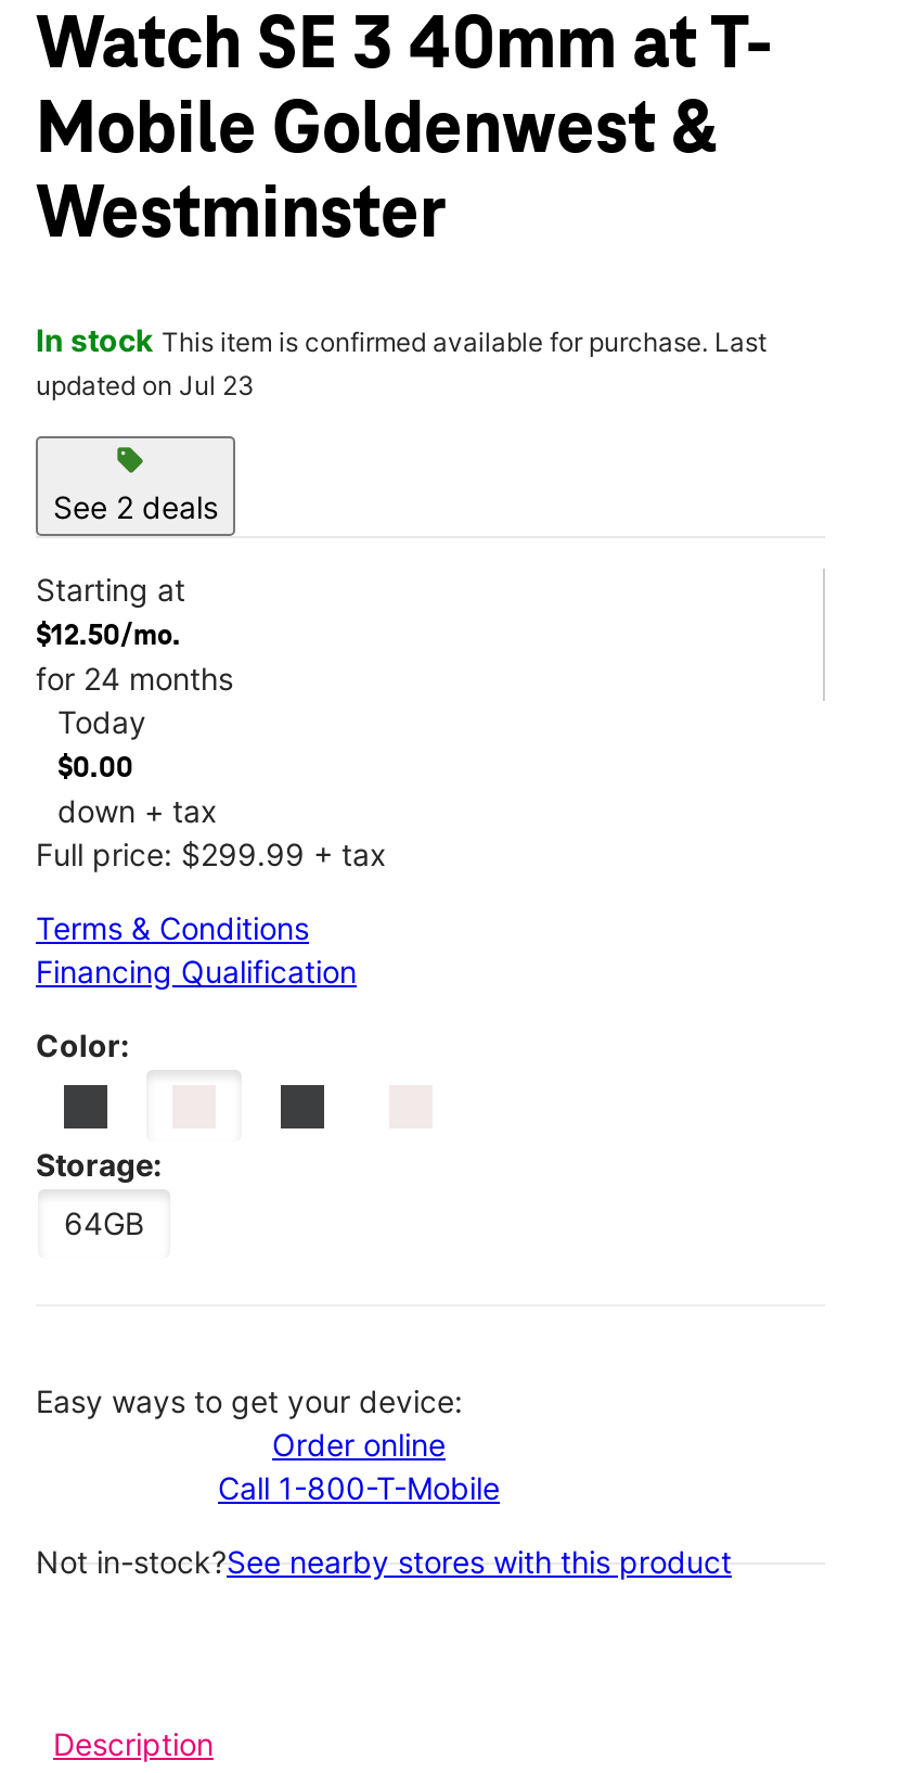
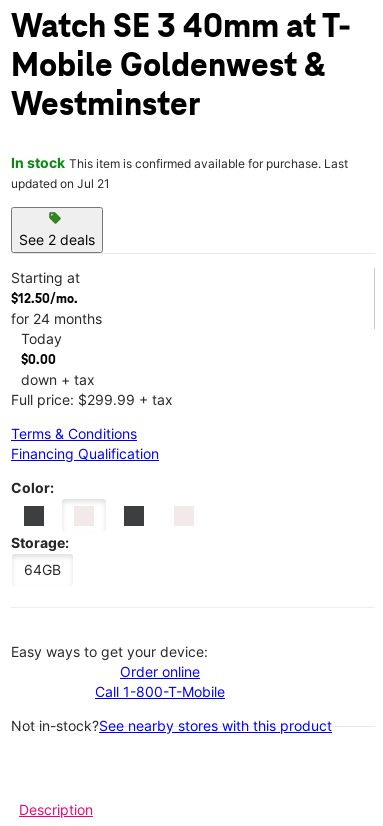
- updated on Jul 23
+ updated on Jul 21
